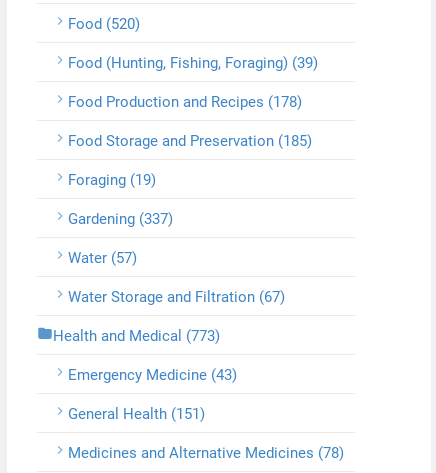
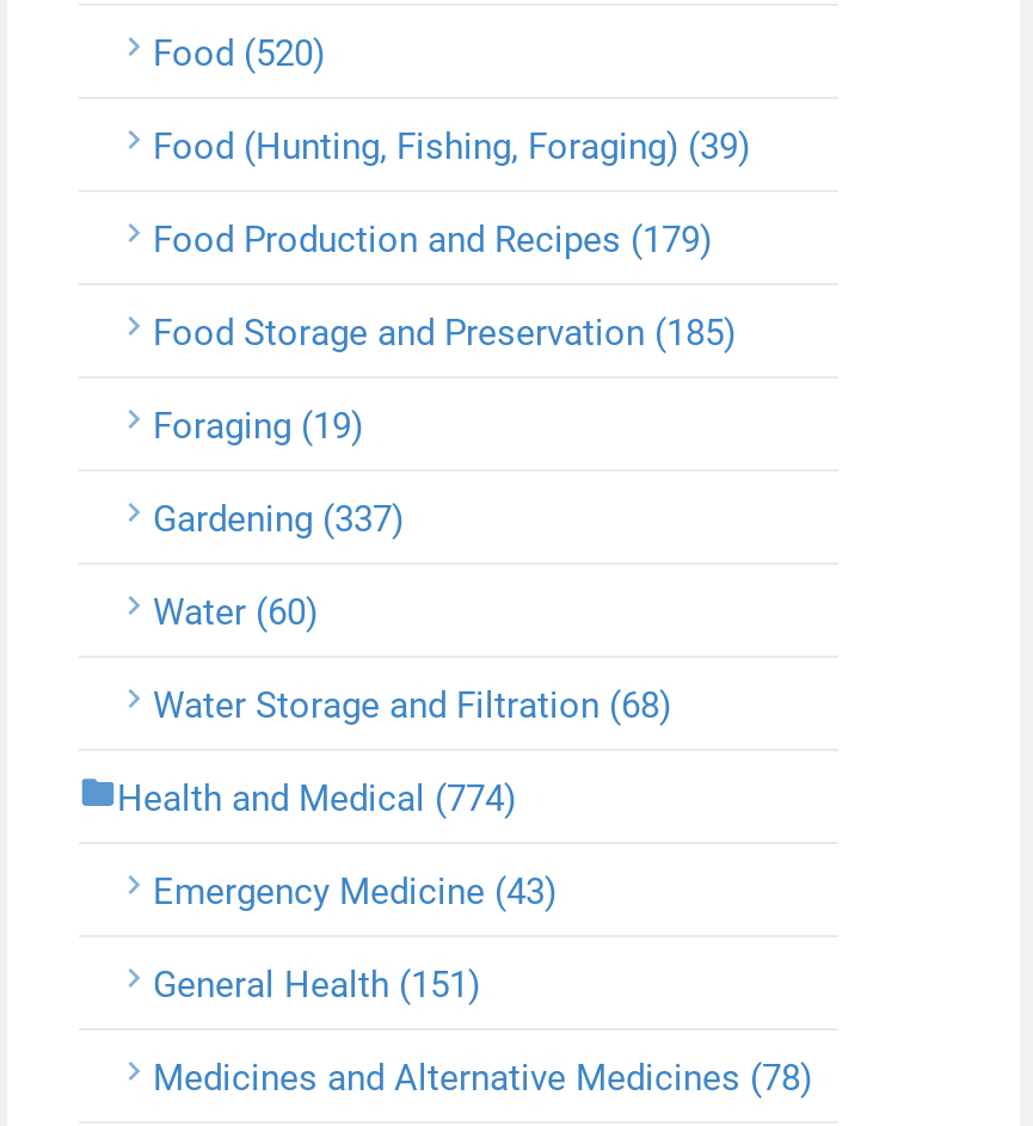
- Food Production and Recipes (178)
+ Food Production and Recipes (179)

- Water (57)
+ Water (60)

- Water Storage and Filtration (67)
+ Water Storage and Filtration (68)

- Health and Medical (773)
+ Health and Medical (774)
